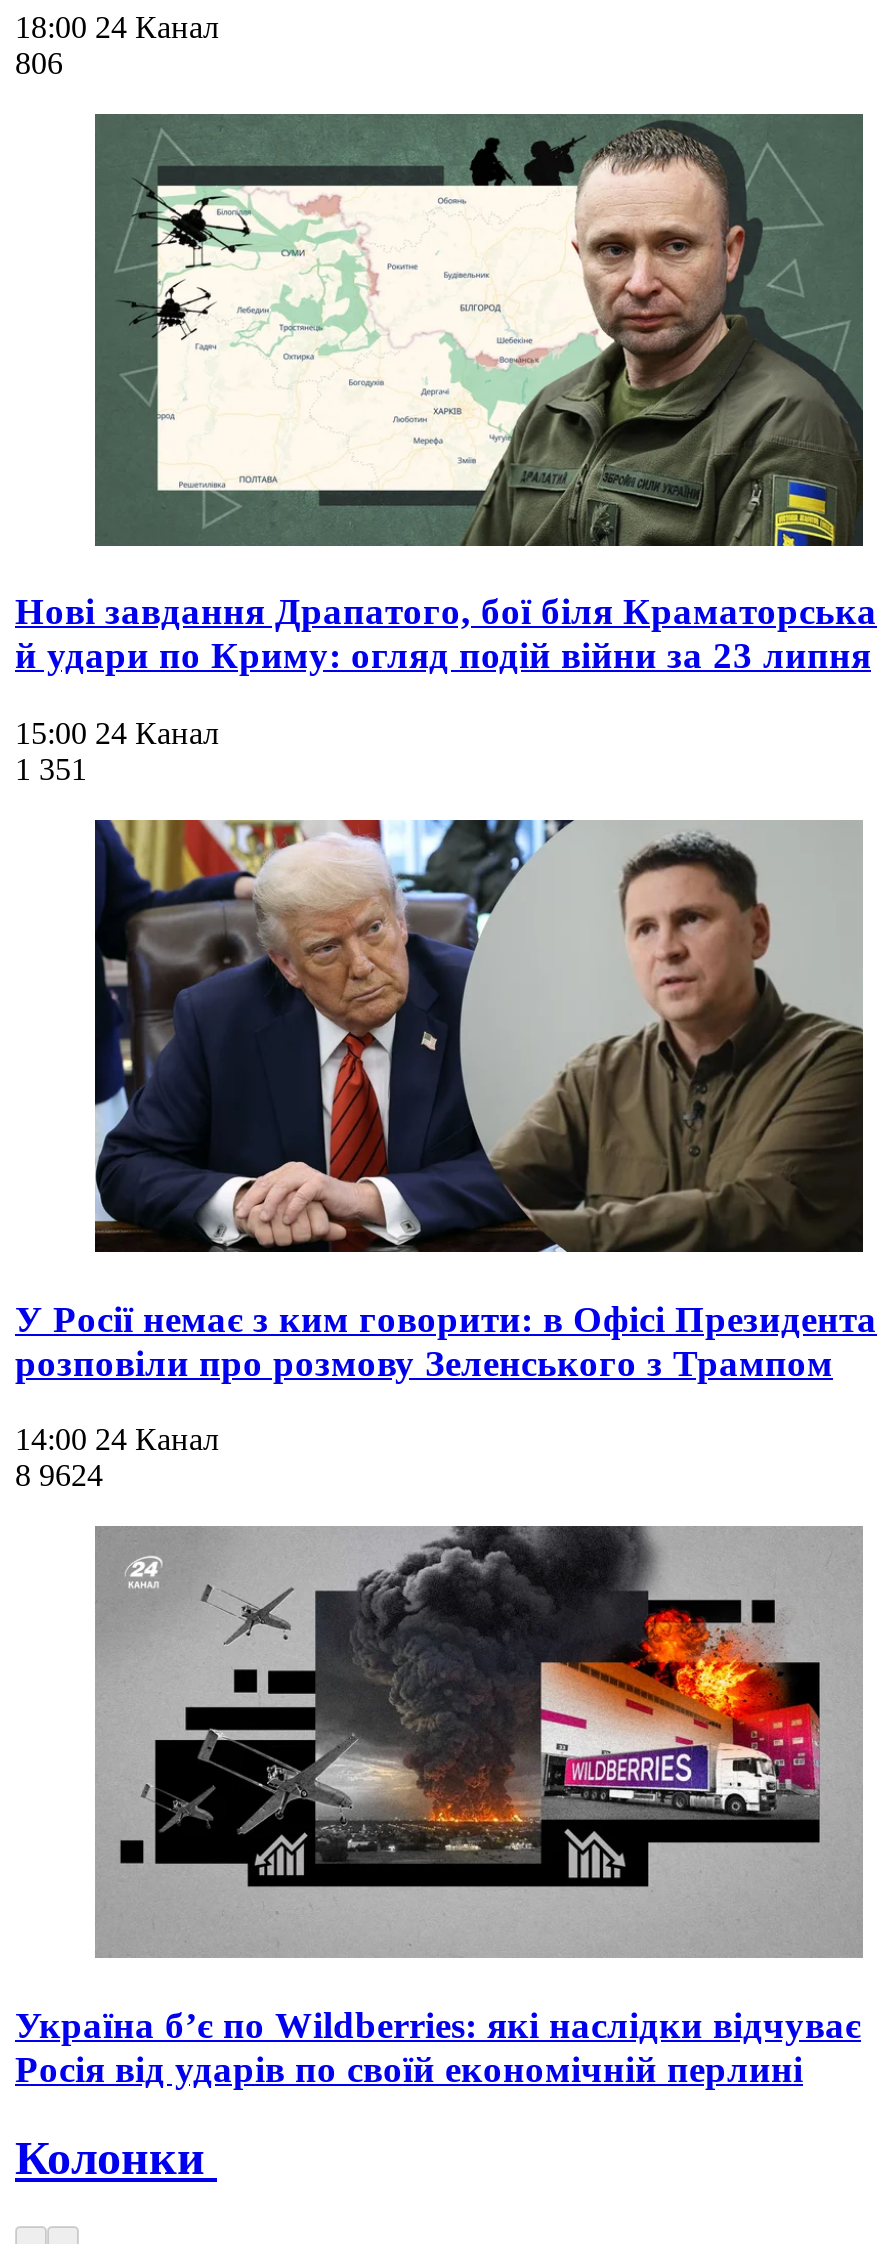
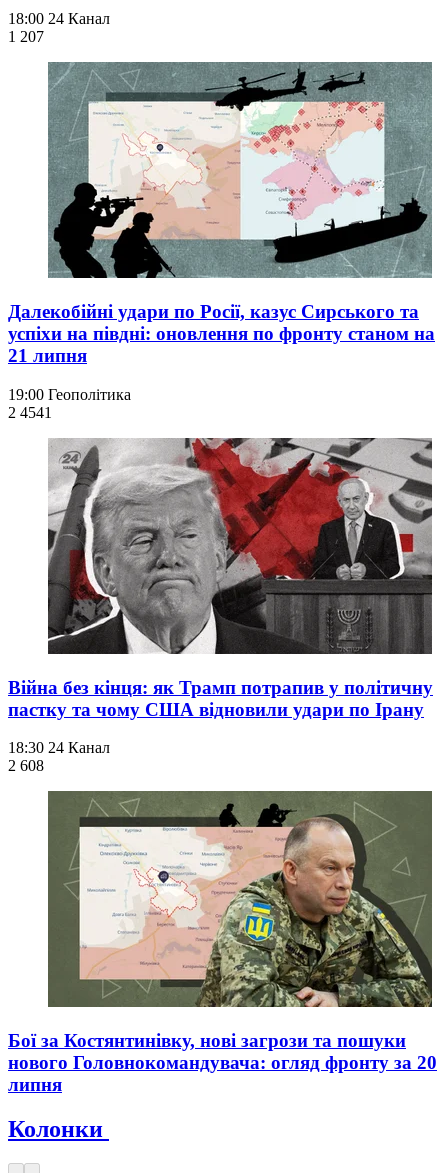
- 806
+ 1 207

- [image]
+ [image]

- Нові завдання Драпатого, бої біля Краматорська
- й удари по Криму: огляд подій війни за 23 липня
+ Далекобійні удари по Росії, казус Сирського та
+ успіхи на півдні: оновлення по фронту станом на
+ 21 липня

- 15:00 24 Канал
- 1 351
+ 19:00 Геополітика
+ 2 4541

- [image]
- У Росії немає з ким говорити: в Офісі Президента
- розповіли про розмову Зеленського з Трампом
+ [image]
+ Війна без кінця: як Трамп потрапив у політичну
+ пастку та чому США відновили удари по Ірану

- 14:00 24 Канал
- 8 9624
+ 18:30 24 Канал
+ 2 608

- [image]
- Україна бʼє по Wildberries: які наслідки відчуває
- Росія від ударів по своїй економічній перлині
+ [image]
+ Бої за Костянтинівку, нові загрози та пошуки
+ нового Головнокомандувача: огляд фронту за 20
+ липня
